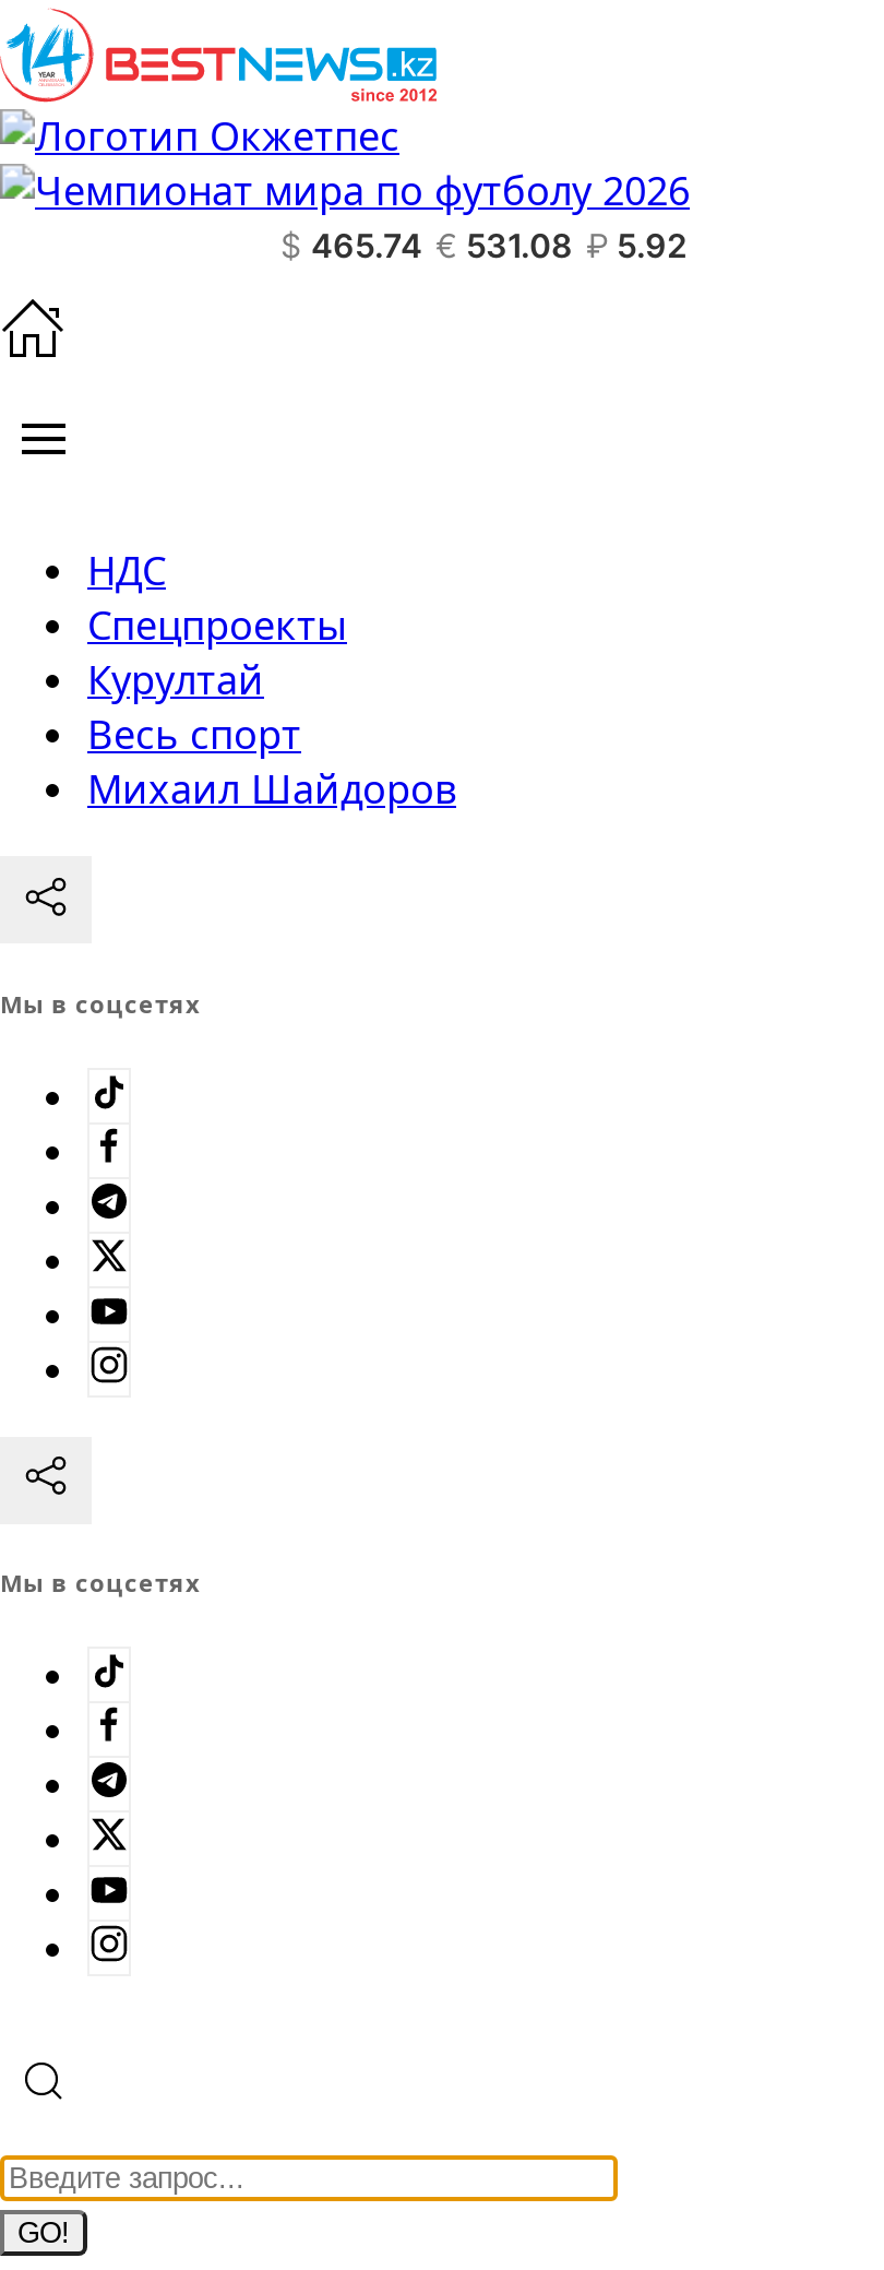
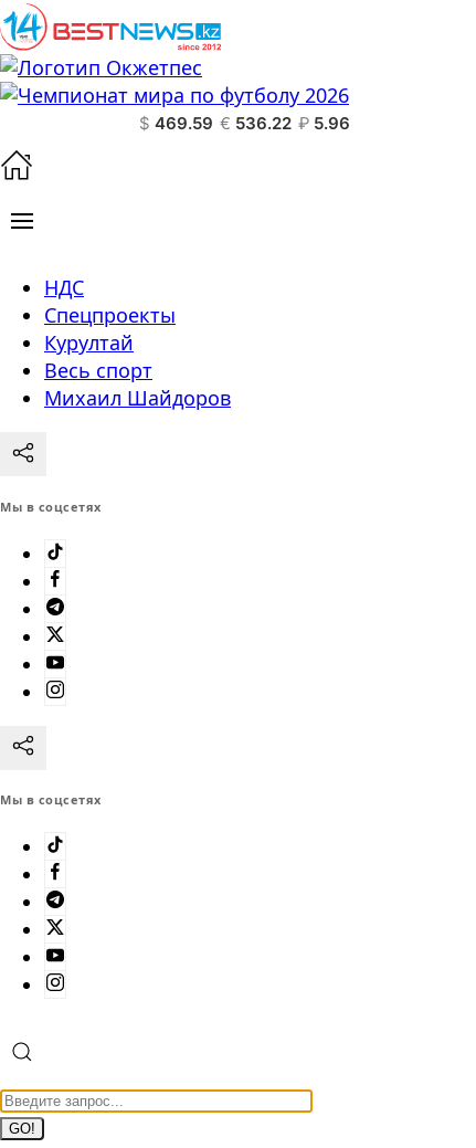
- $ 465.74 € 531.08 ₽ 5.92
+ $ 469.59 € 536.22 ₽ 5.96
